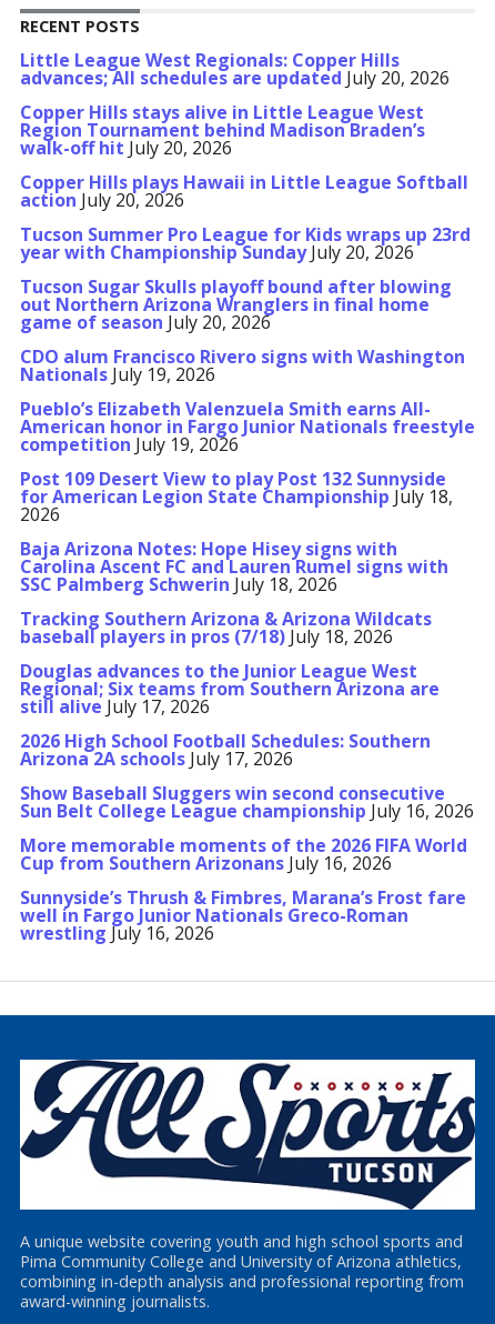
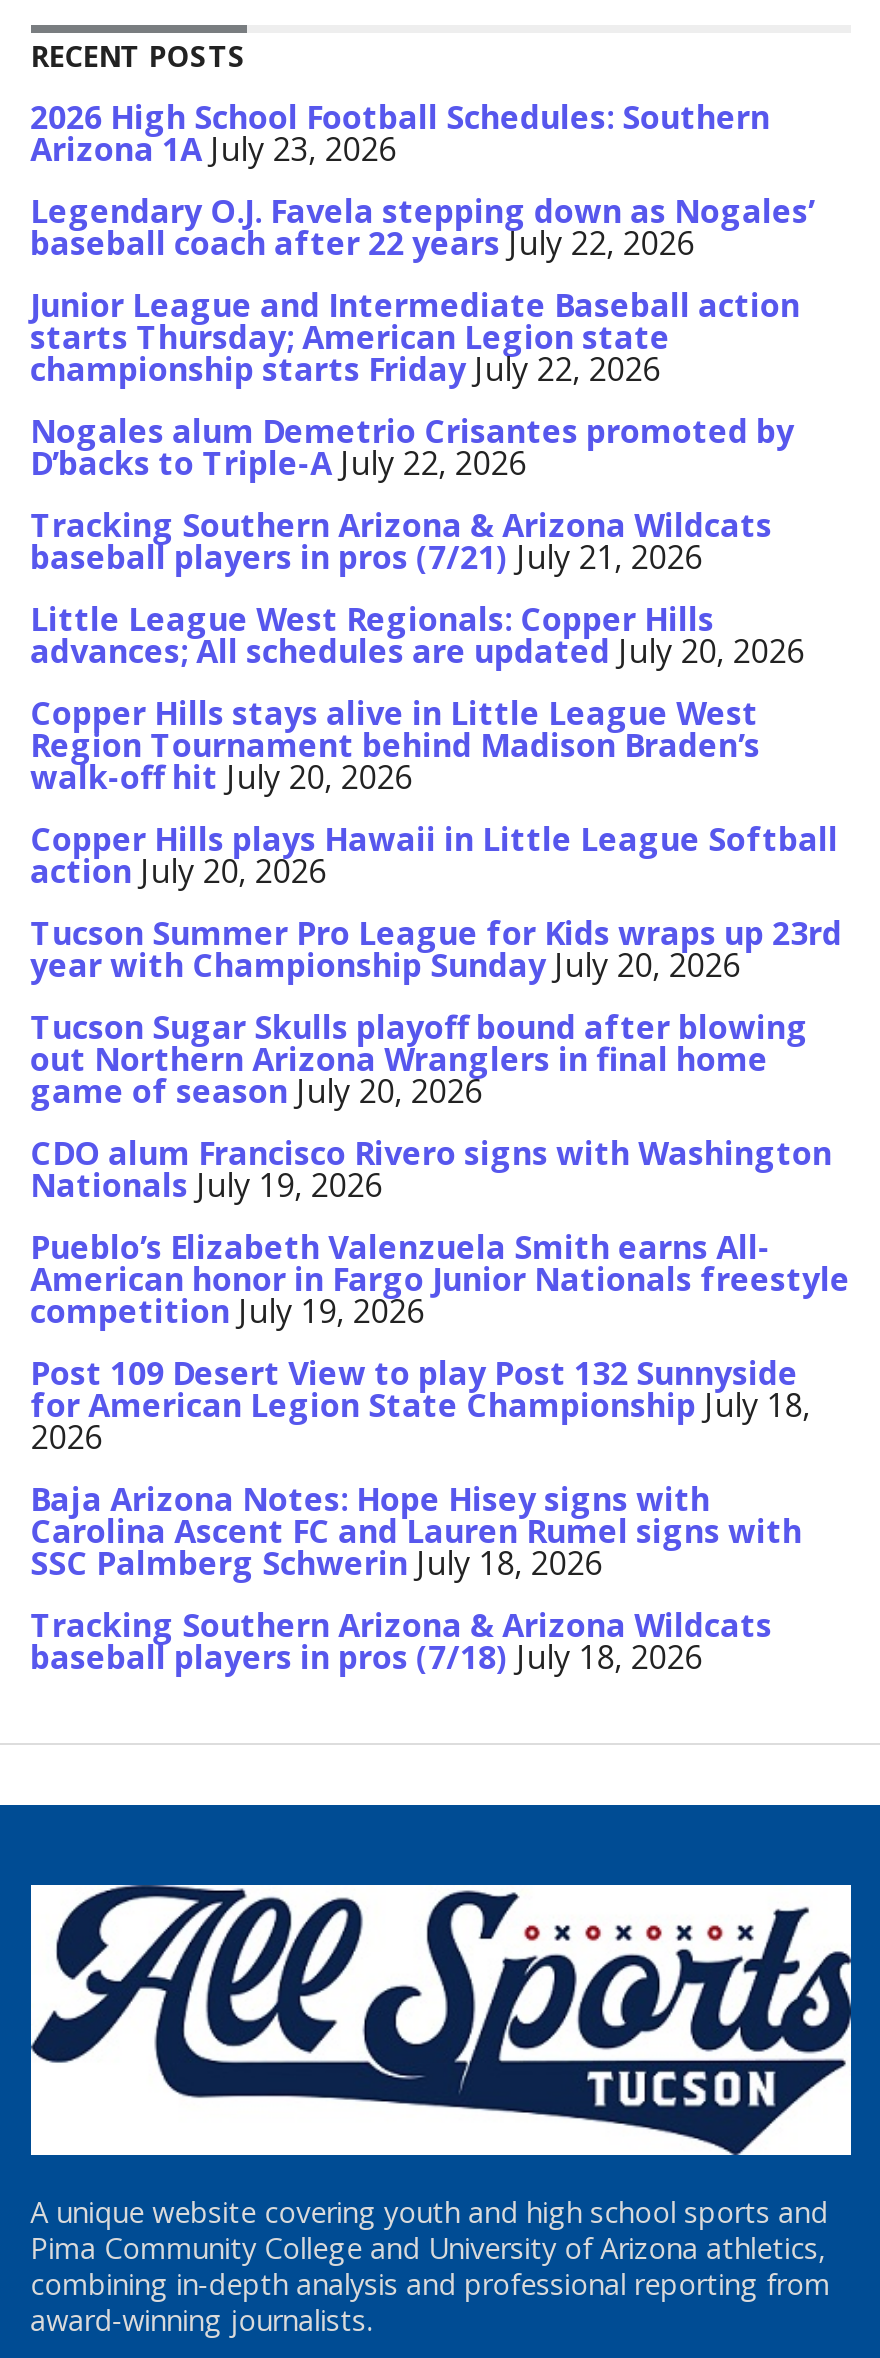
+ Arizona 1A July 23, 2026
+ Legendary O.J. Favela stepping down as Nogales’
+ baseball coach after 22 years July 22, 2026
+ Junior League and Intermediate Baseball action
+ starts Thursday; American Legion state
+ championship starts Friday July 22, 2026
+ Nogales alum Demetrio Crisantes promoted by
+ D’backs to Triple-A July 22, 2026
+ Tracking Southern Arizona & Arizona Wildcats
+ baseball players in pros (7/21) July 21, 2026

moved down: Little League West Regionals: Copper Hills | advances; All schedules are updated July 20, 2026 | Copper Hills stays alive in Little League West | ... | Tracking Southern Arizona & Arizona Wildcats | baseball players in pros (7/18) July 18, 2026

- Douglas advances to the Junior League West
- Regional; Six teams from Southern Arizona are
- still alive July 17, 2026
- Arizona 2A schools July 17, 2026
- Show Baseball Sluggers win second consecutive
- Sun Belt College League championship July 16, 2026
- More memorable moments of the 2026 FIFA World
- Cup from Southern Arizonans July 16, 2026
- Sunnyside’s Thrush & Fimbres, Marana’s Frost fare
- well in Fargo Junior Nationals Greco-Roman
- wrestling July 16, 2026

moved up: 2026 High School Football Schedules: Southern
